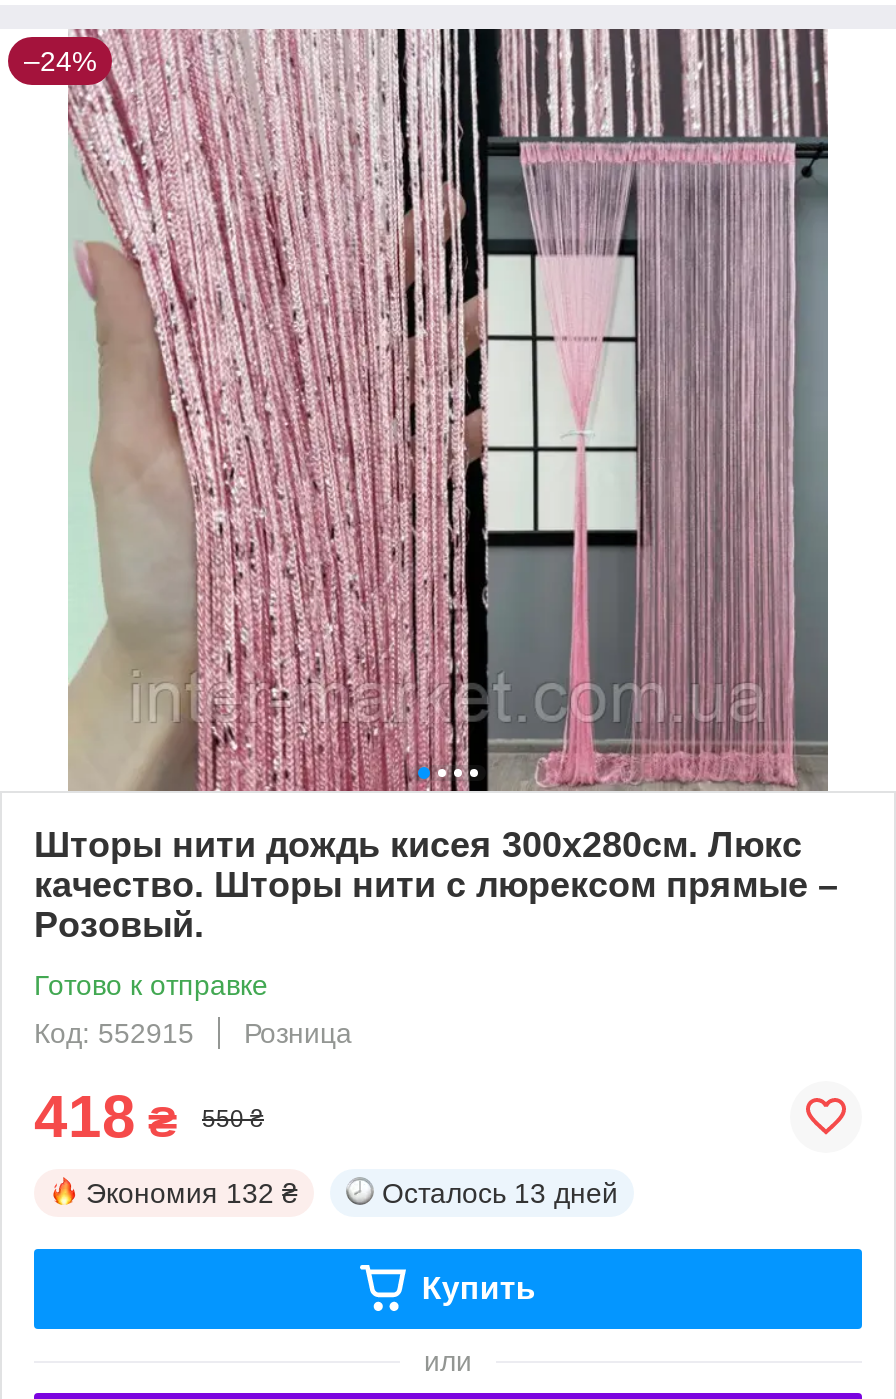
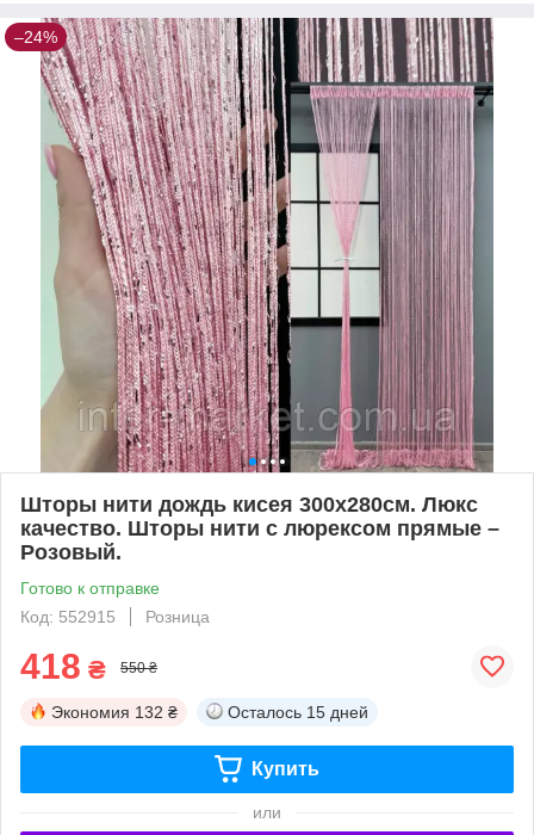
- Осталось 13 дней
+ Осталось 15 дней
